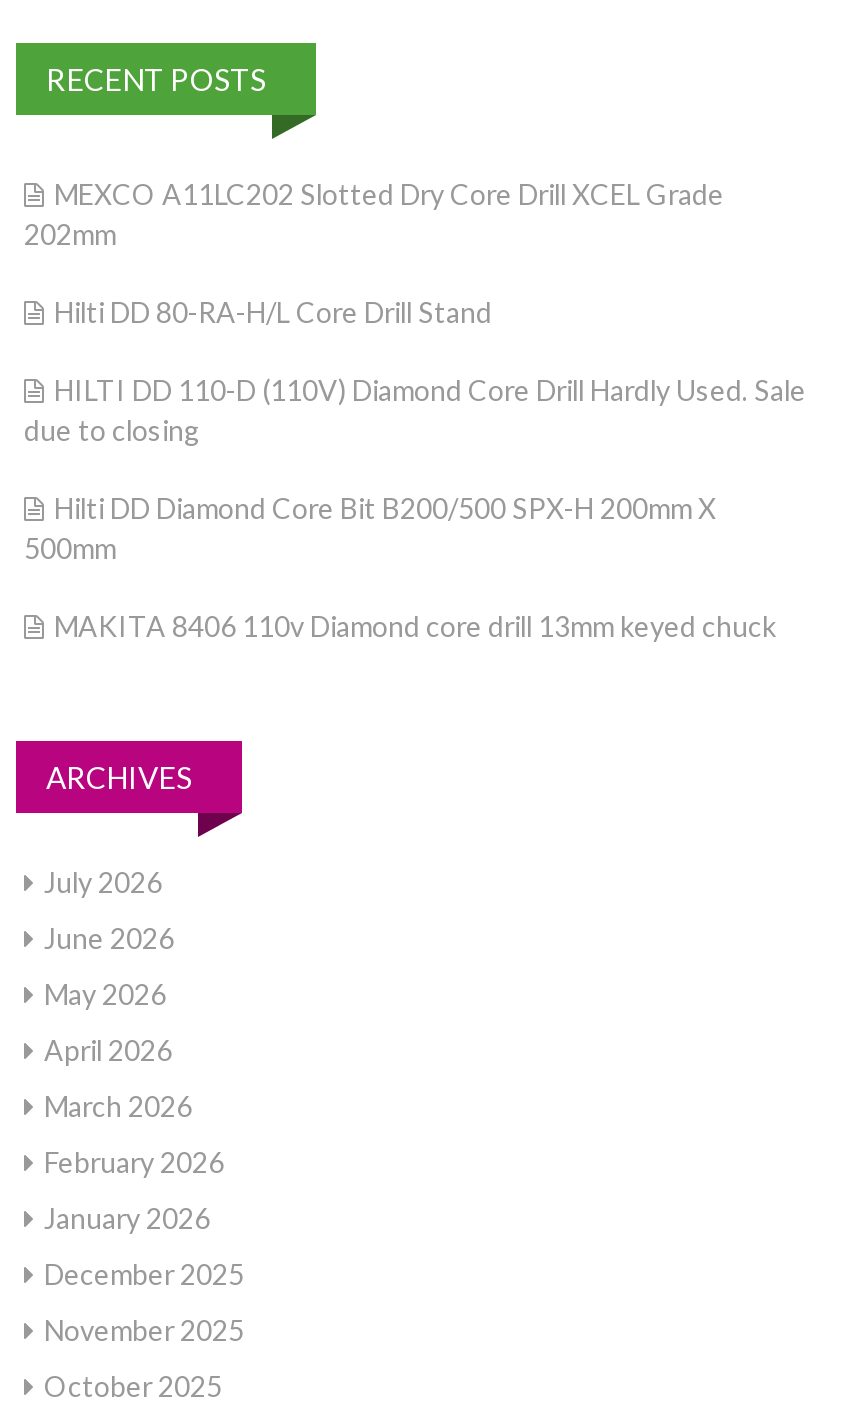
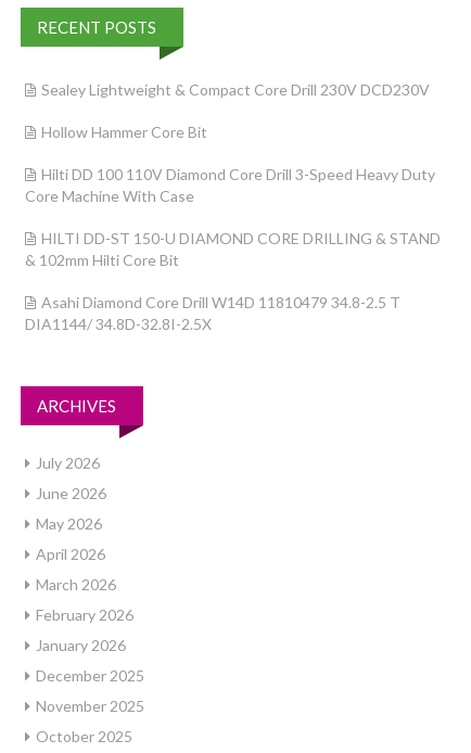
- MEXCO A11LC202 Slotted Dry Core Drill XCEL Grade
- 202mm
+ Sealey Lightweight & Compact Core Drill 230V DCD230V

- Hilti DD 80-RA-H/L Core Drill Stand
+ Hollow Hammer Core Bit

- HILTI DD 110-D (110V) Diamond Core Drill Hardly Used. Sale
- due to closing
+ Hilti DD 100 110V Diamond Core Drill 3-Speed Heavy Duty
+ Core Machine With Case

- Hilti DD Diamond Core Bit B200/500 SPX-H 200mm X
- 500mm
+ HILTI DD-ST 150-U DIAMOND CORE DRILLING & STAND
+ & 102mm Hilti Core Bit

- MAKITA 8406 110v Diamond core drill 13mm keyed chuck
+ Asahi Diamond Core Drill W14D 11810479 34.8-2.5 T
+ DIA1144/ 34.8D-32.8I-2.5X
